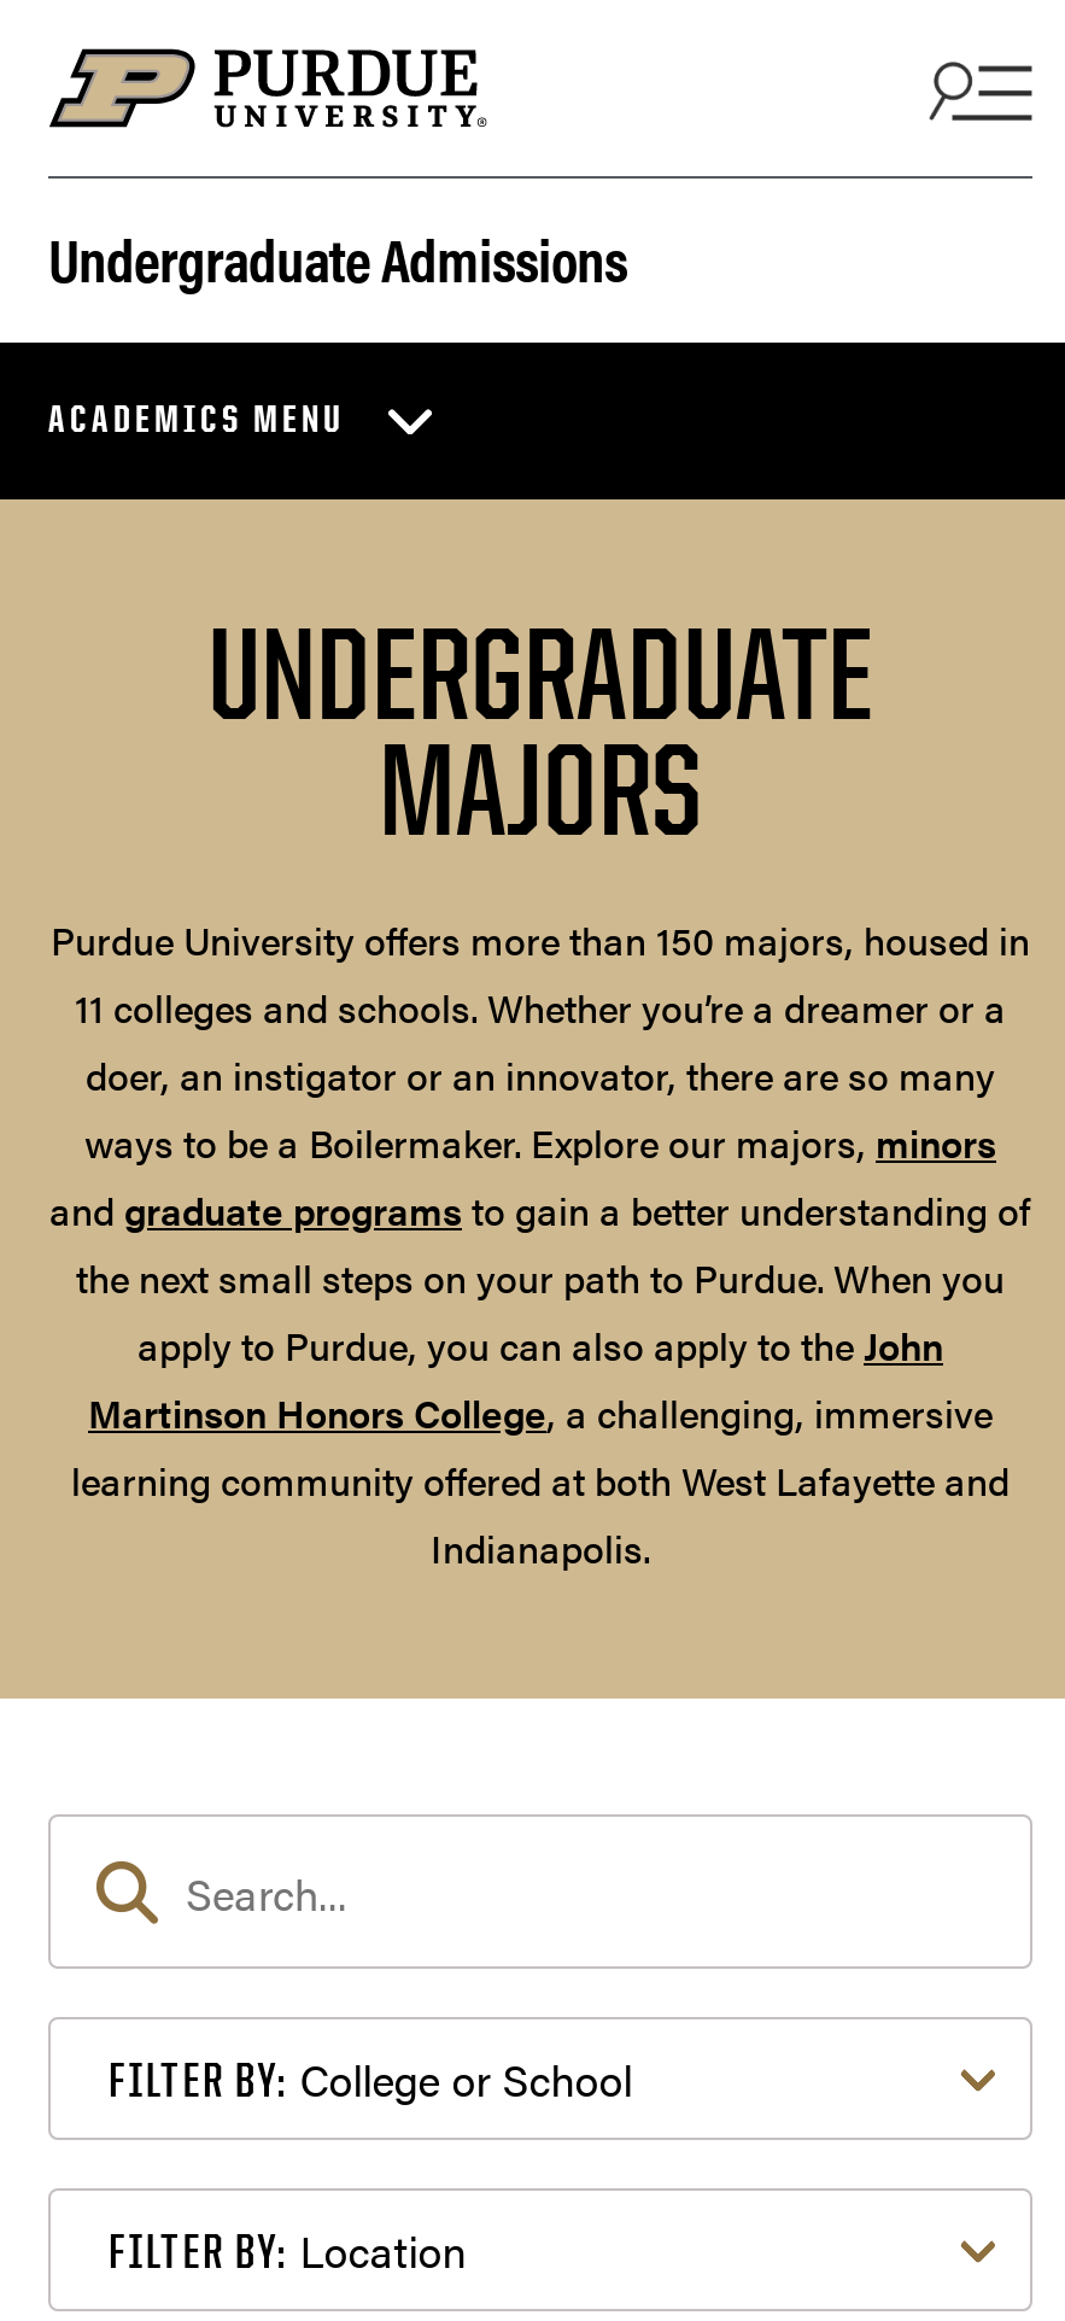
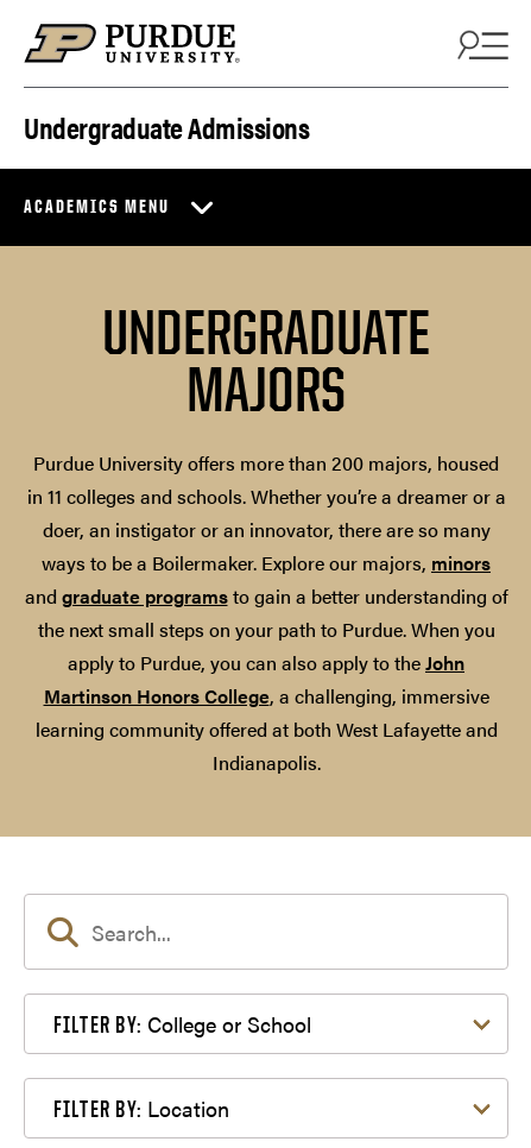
- Purdue University offers more than 150 majors, housed in
- 11 colleges and schools. Whether you’re a dreamer or a
+ Purdue University offers more than 200 majors, housed
+ in 11 colleges and schools. Whether you’re a dreamer or a
